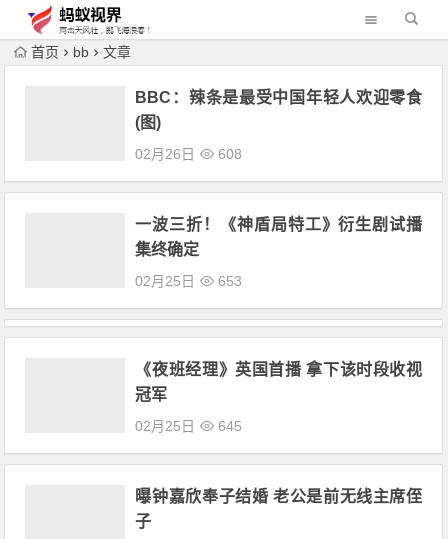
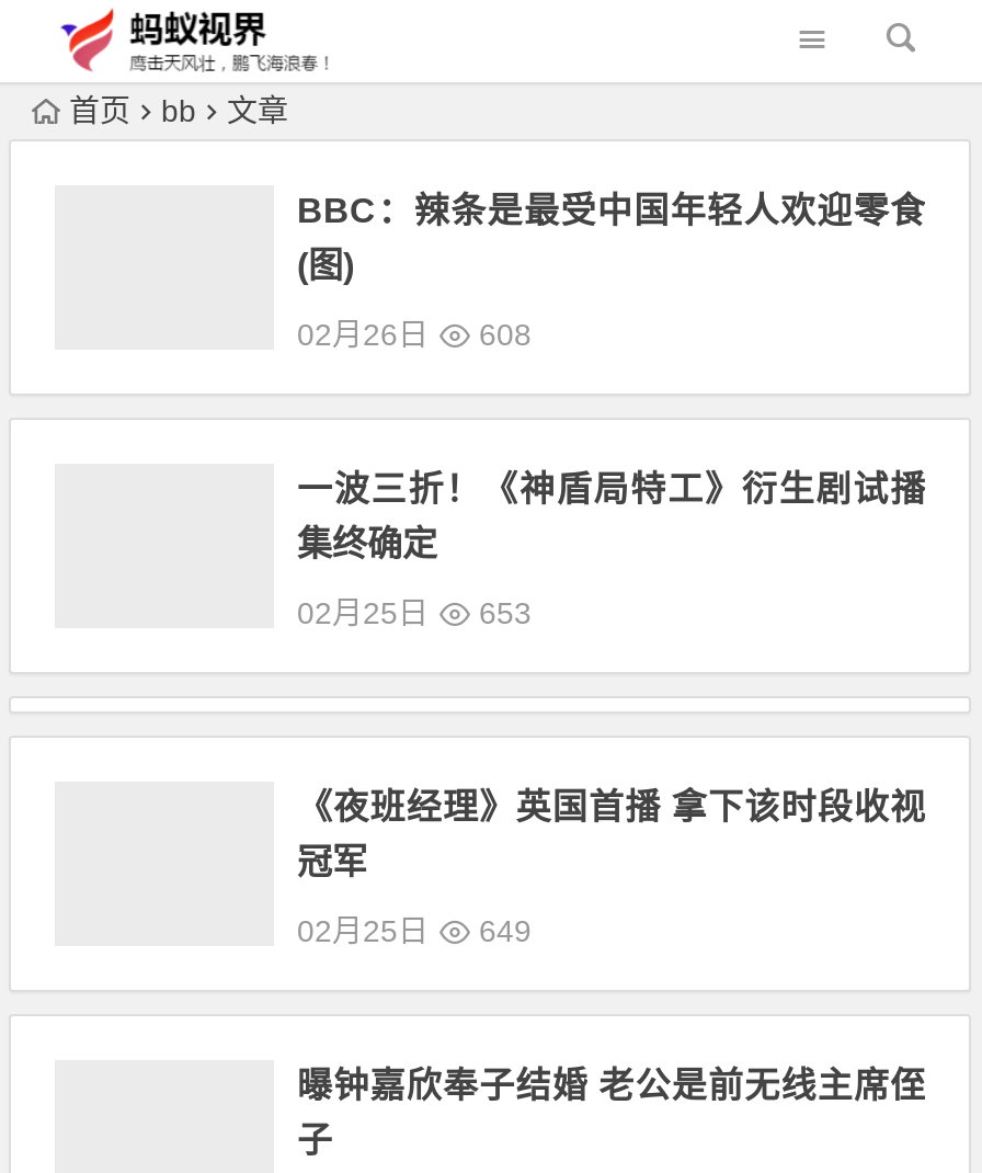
- 02月25日 645
+ 02月25日 649
